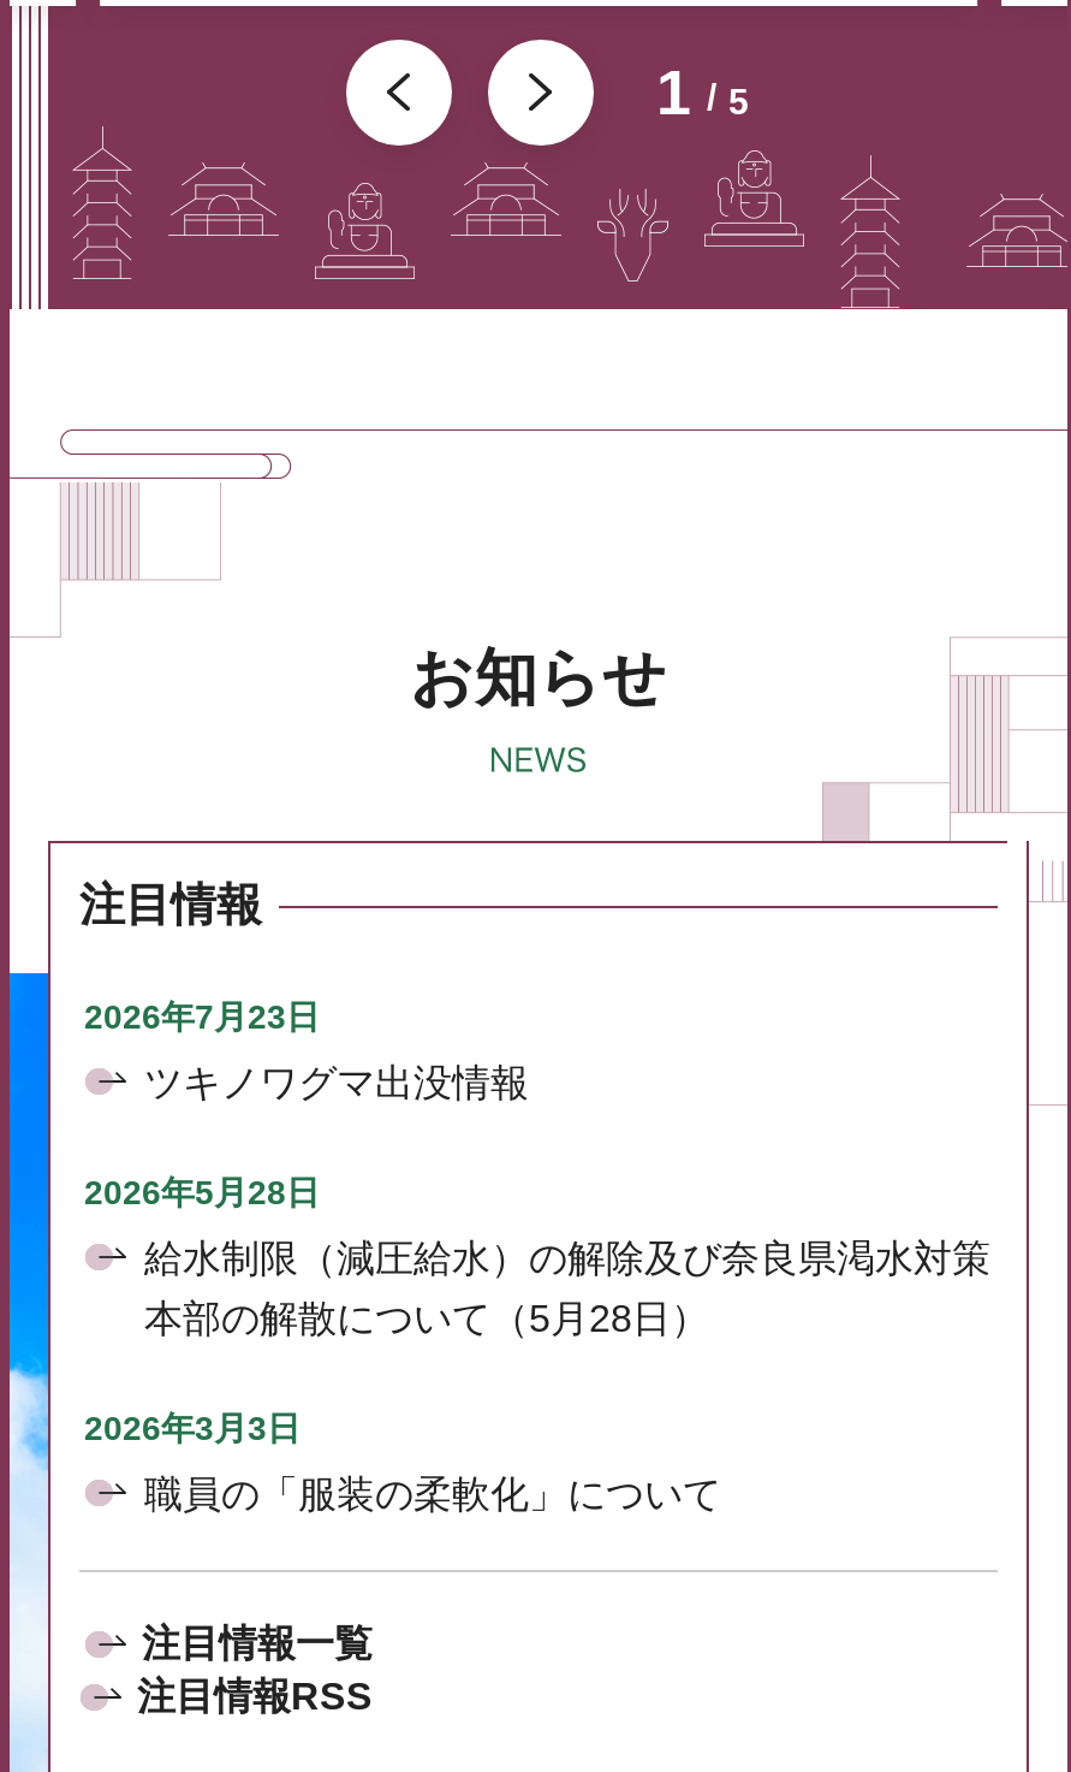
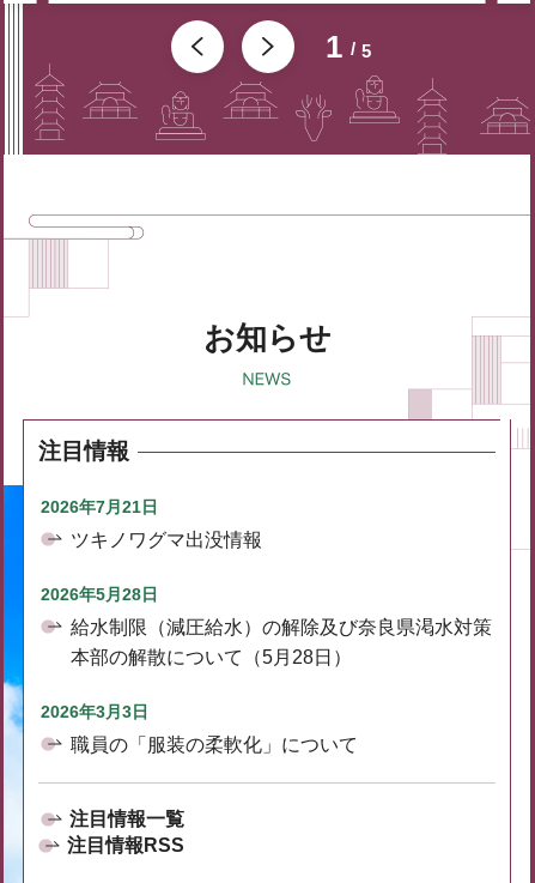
- 2026年7月23日
+ 2026年7月21日
